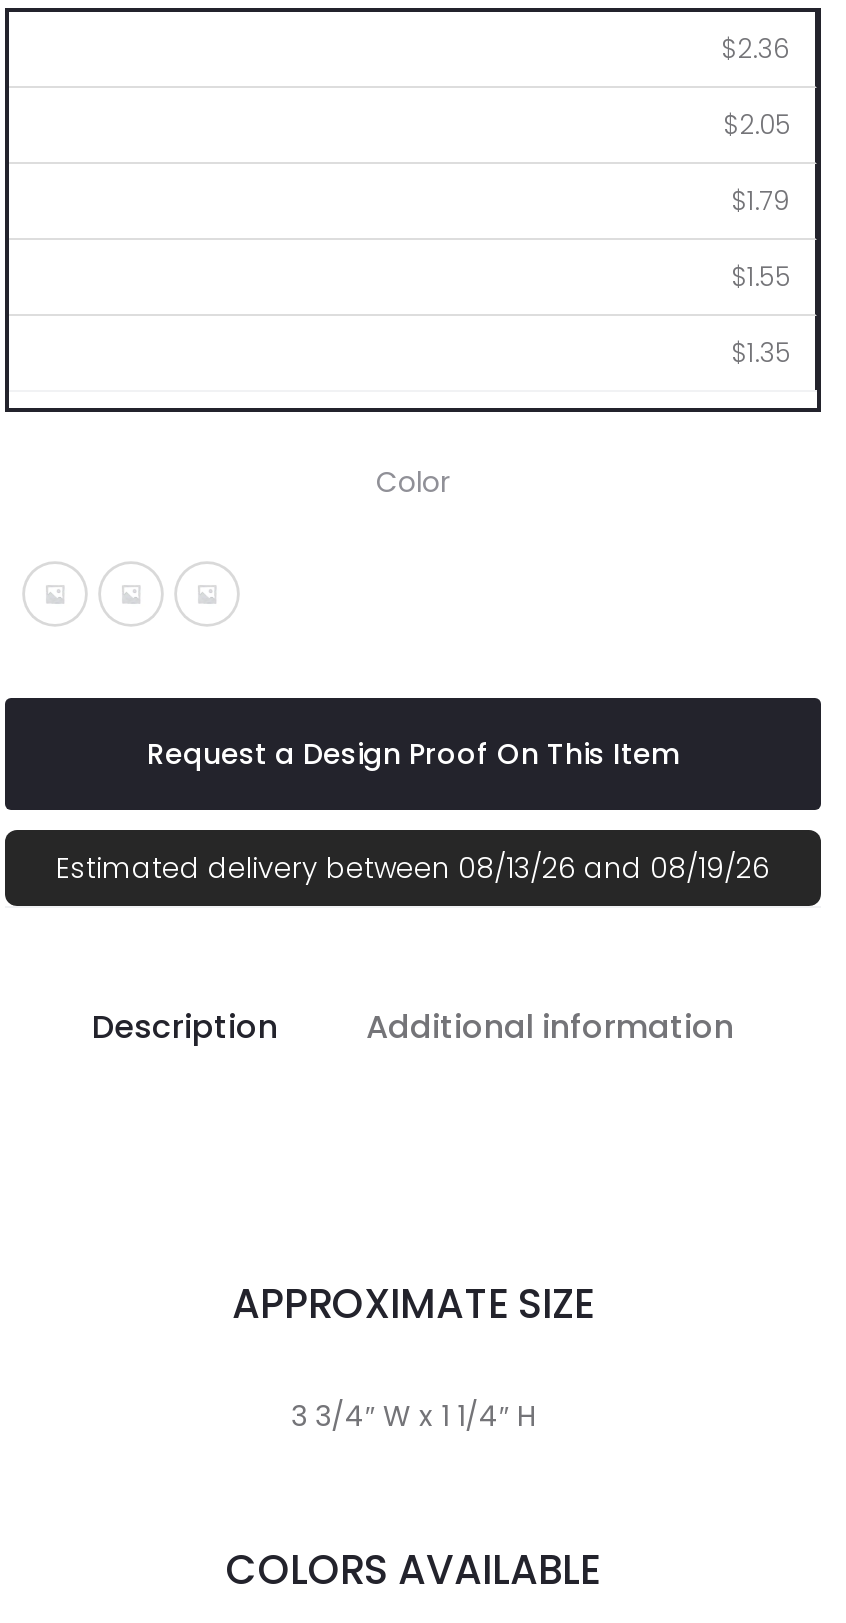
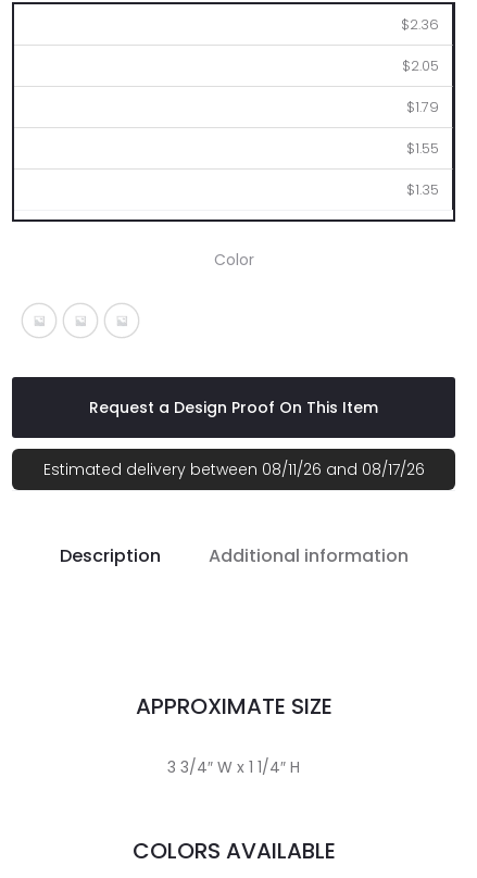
- Estimated delivery between 08/13/26 and 08/19/26
+ Estimated delivery between 08/11/26 and 08/17/26
